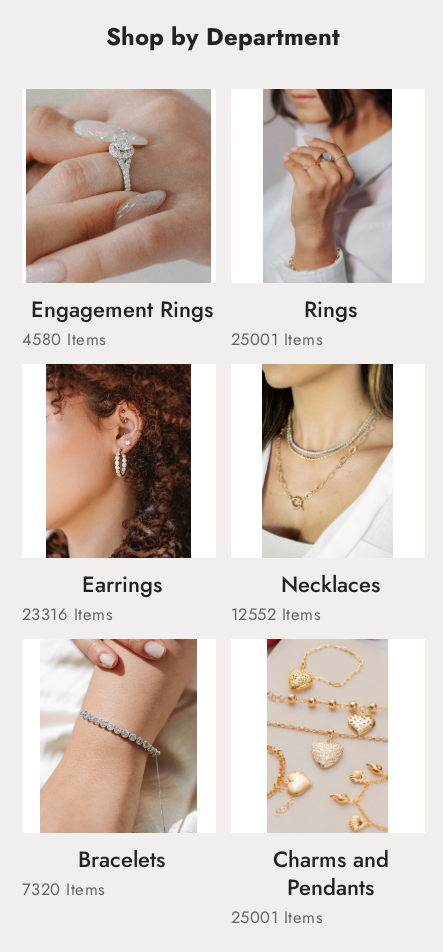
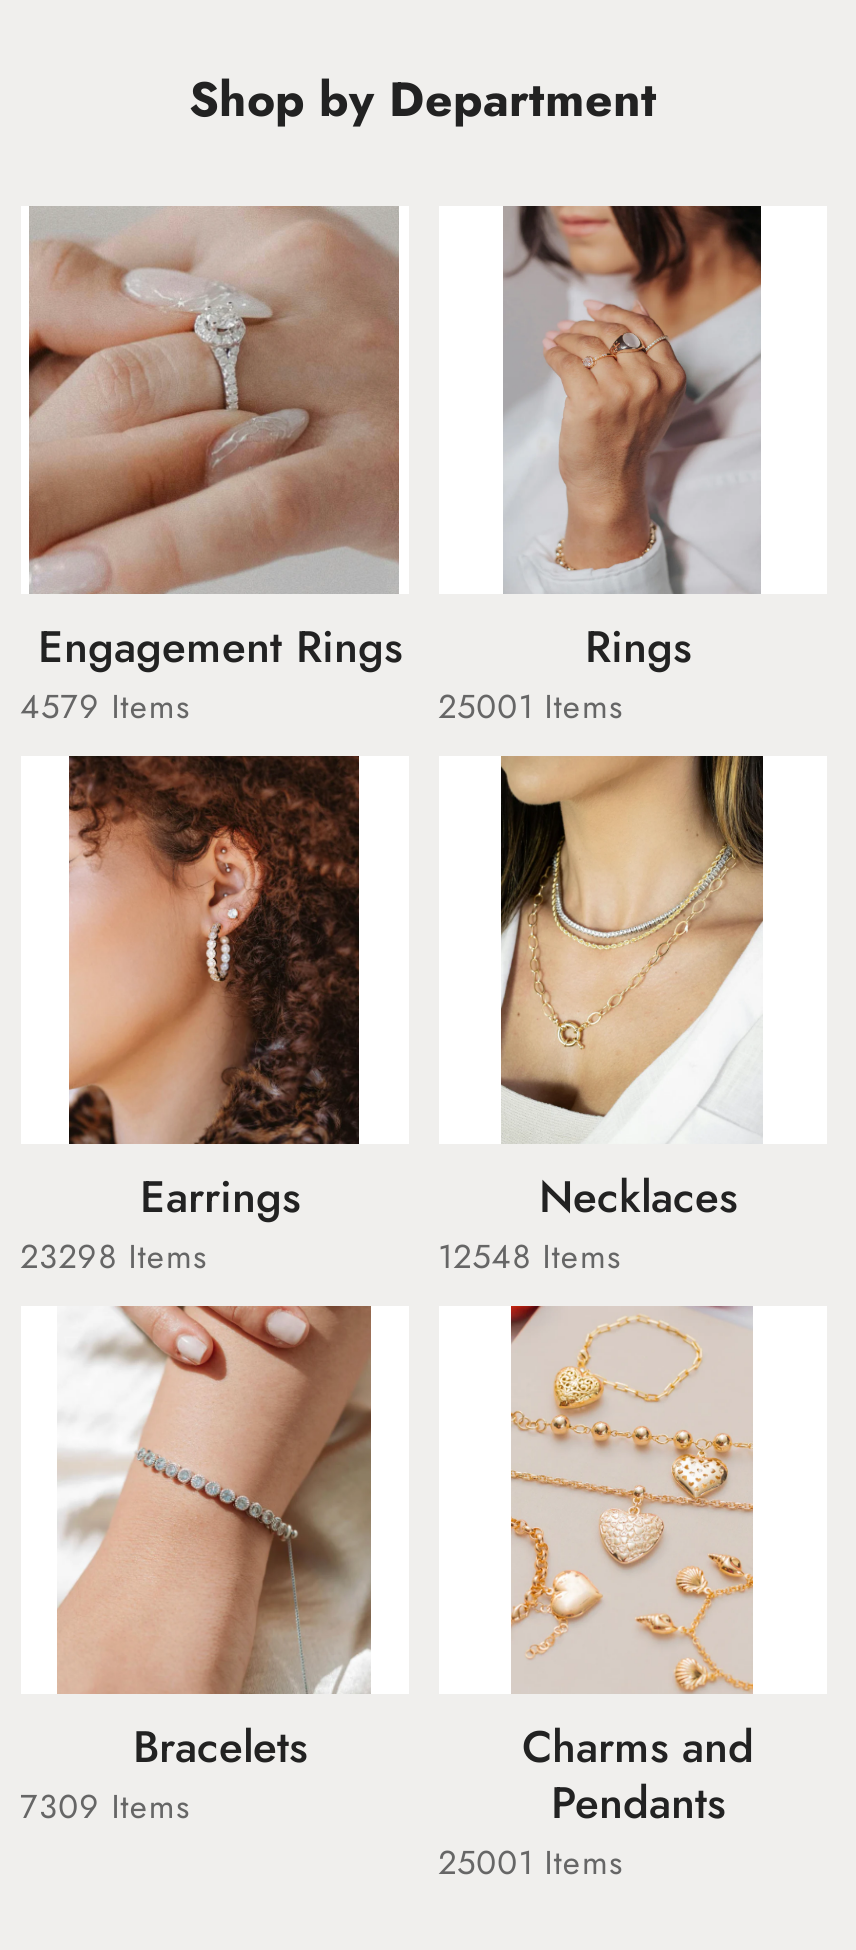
- 4580 Items
+ 4579 Items

- 23316 Items
+ 23298 Items

- 12552 Items
+ 12548 Items

- 7320 Items
+ 7309 Items
